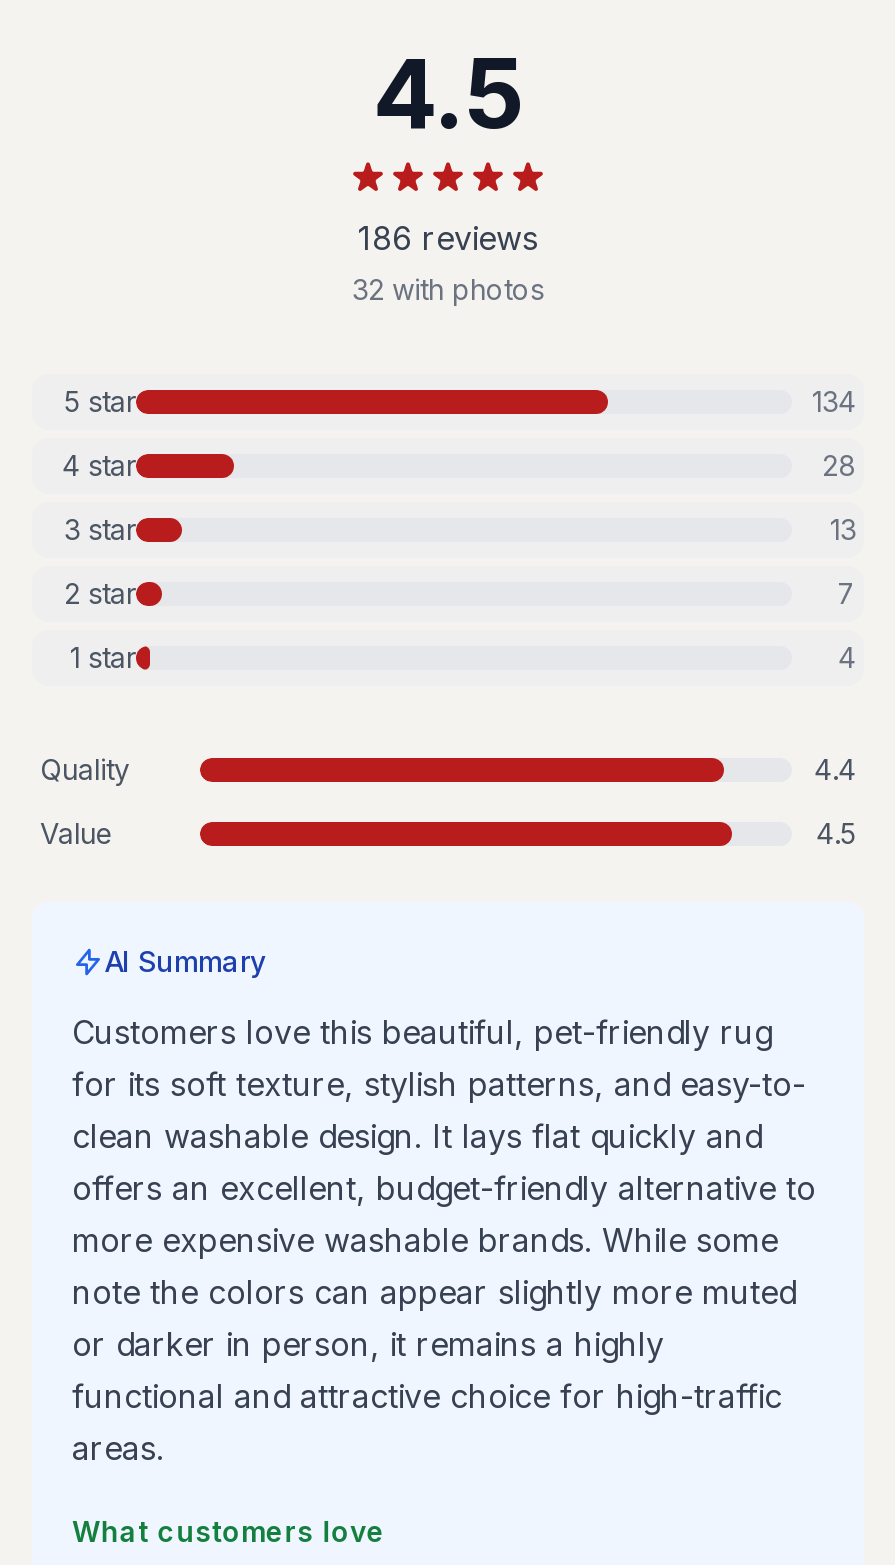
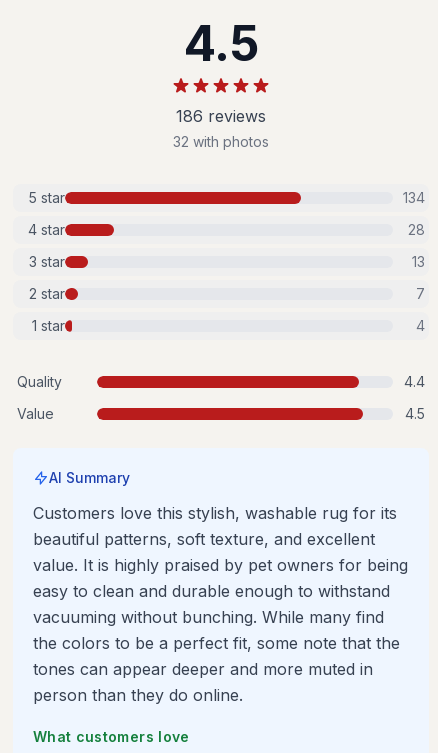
- Customers love this beautiful, pet-friendly rug
- for its soft texture, stylish patterns, and easy-to-
- clean washable design. It lays flat quickly and
- offers an excellent, budget-friendly alternative to
- more expensive washable brands. While some
- note the colors can appear slightly more muted
- or darker in person, it remains a highly
- functional and attractive choice for high-traffic
- areas.
+ Customers love this stylish, washable rug for its
+ beautiful patterns, soft texture, and excellent
+ value. It is highly praised by pet owners for being
+ easy to clean and durable enough to withstand
+ vacuuming without bunching. While many find
+ the colors to be a perfect fit, some note that the
+ tones can appear deeper and more muted in
+ person than they do online.
